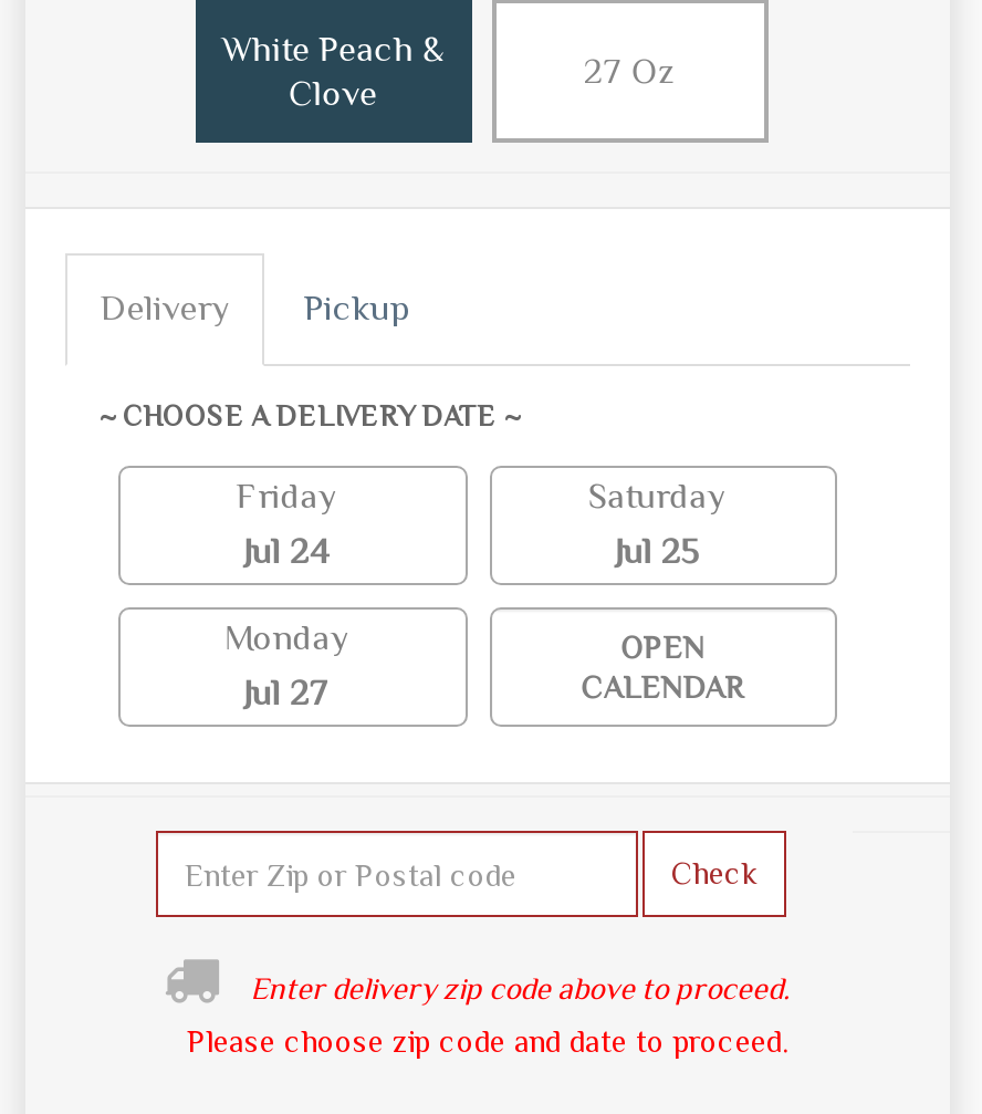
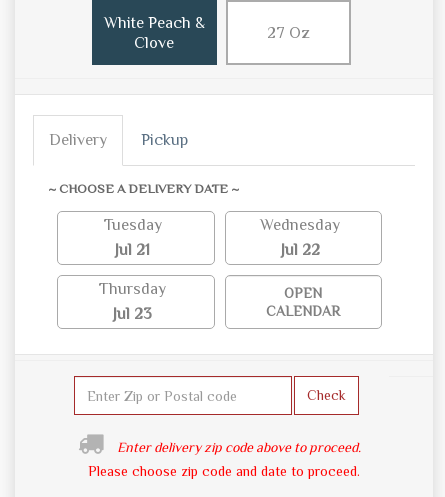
- Friday
- Jul 24
+ Tuesday
+ Jul 21

- Saturday
- Jul 25
+ Wednesday
+ Jul 22

- Monday
- Jul 27
+ Thursday
+ Jul 23
